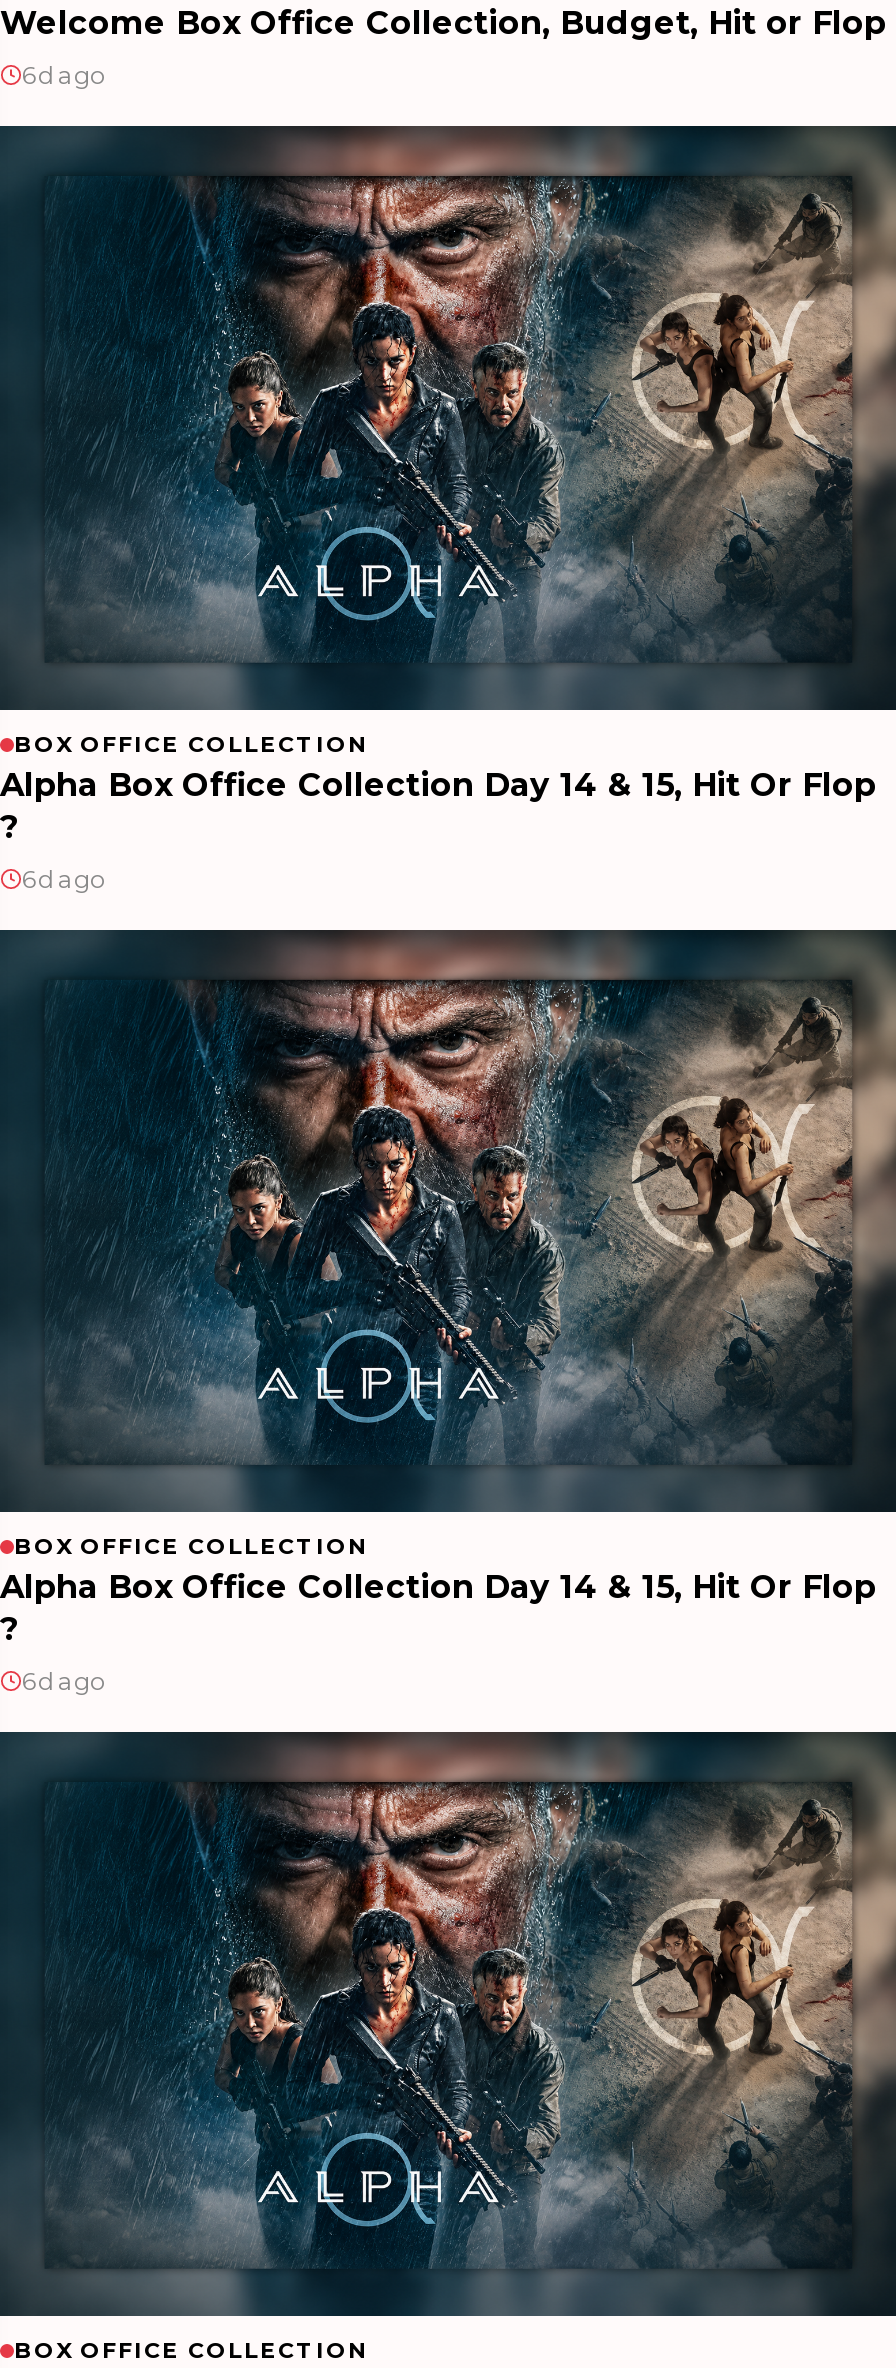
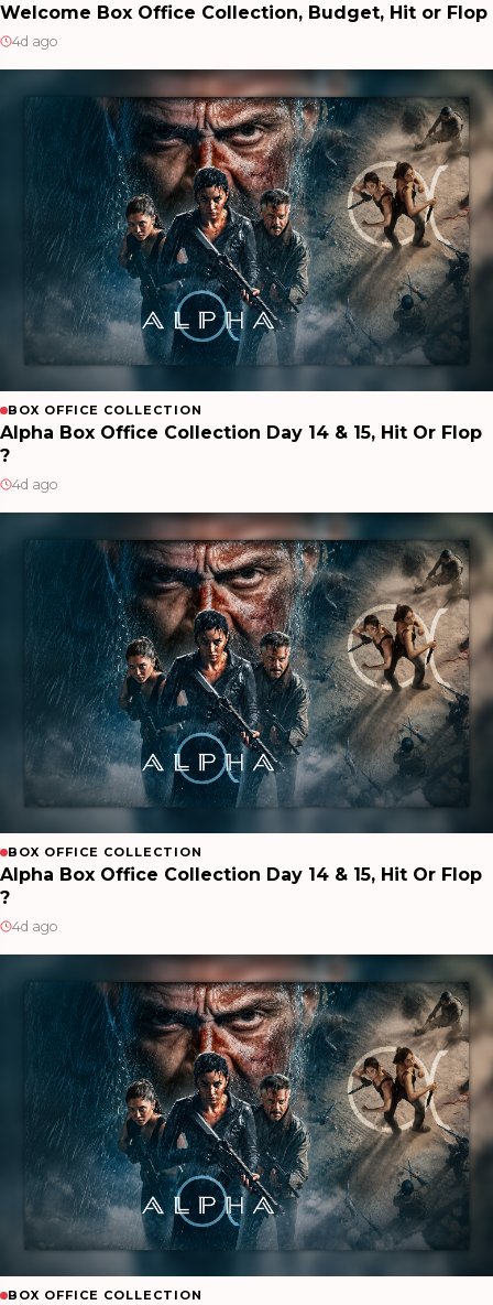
- 6d ago
+ 4d ago

- 6d ago
+ 4d ago

- 6d ago
+ 4d ago
